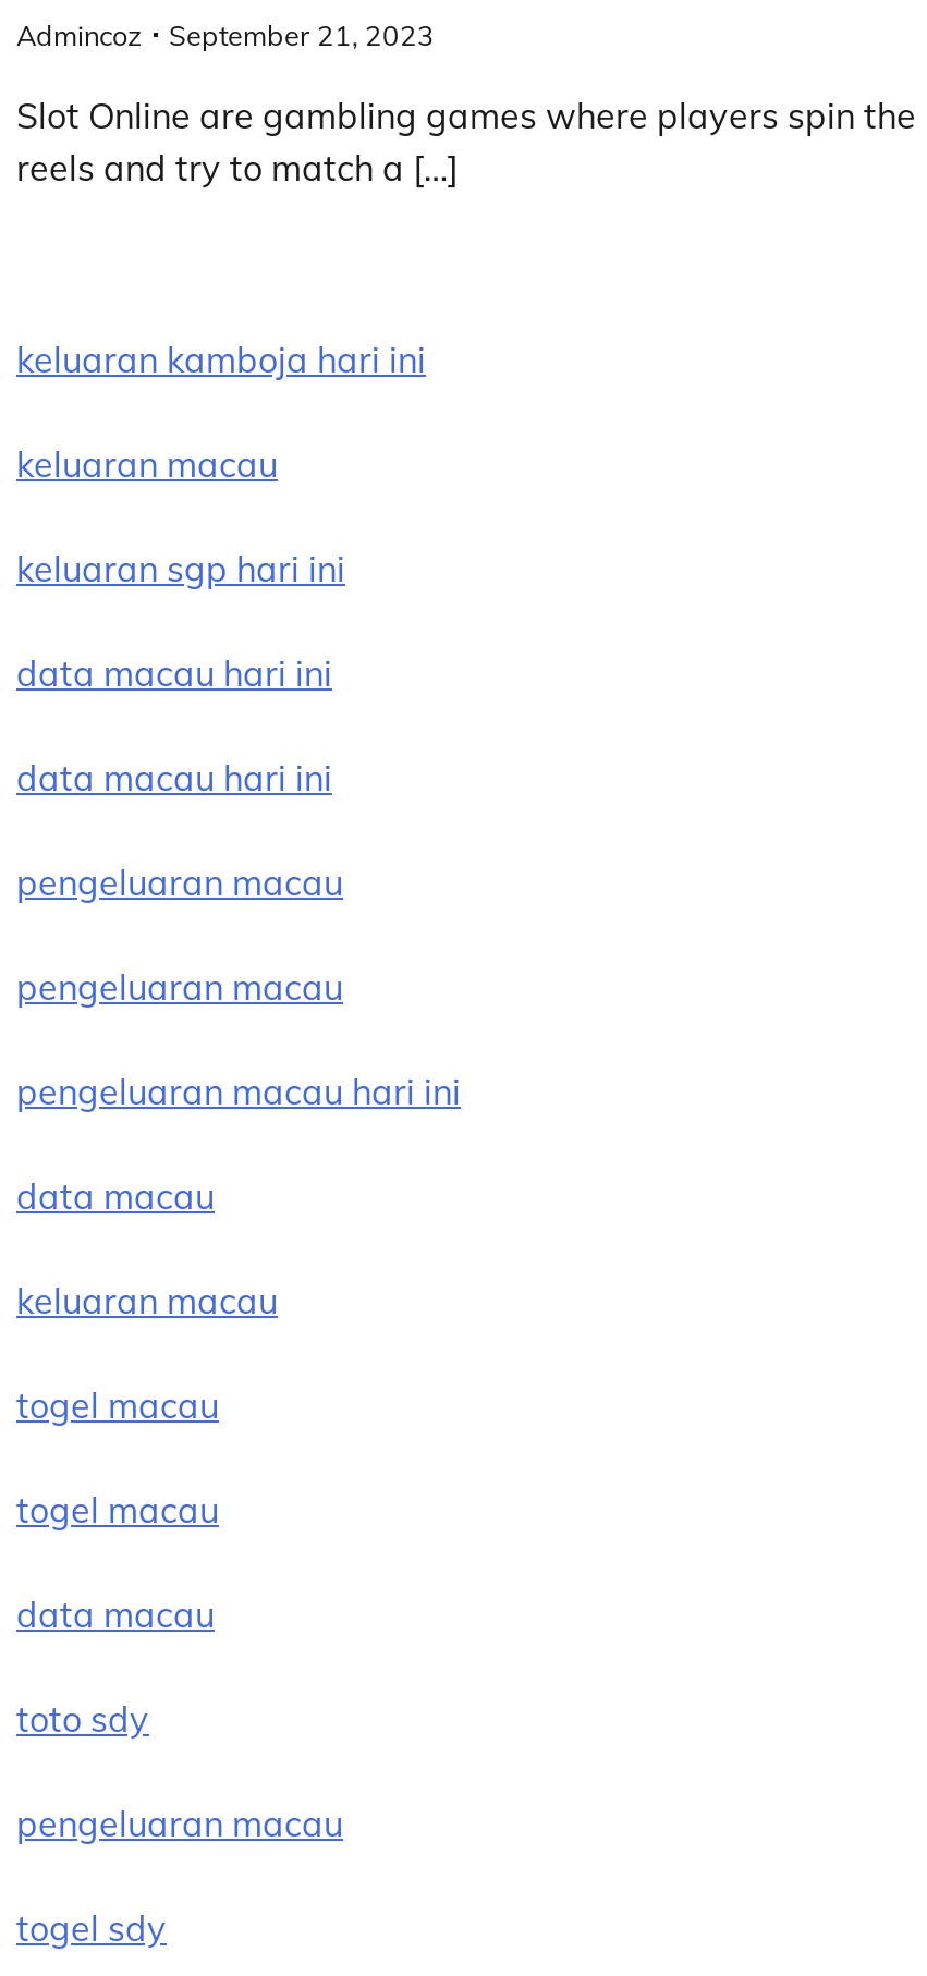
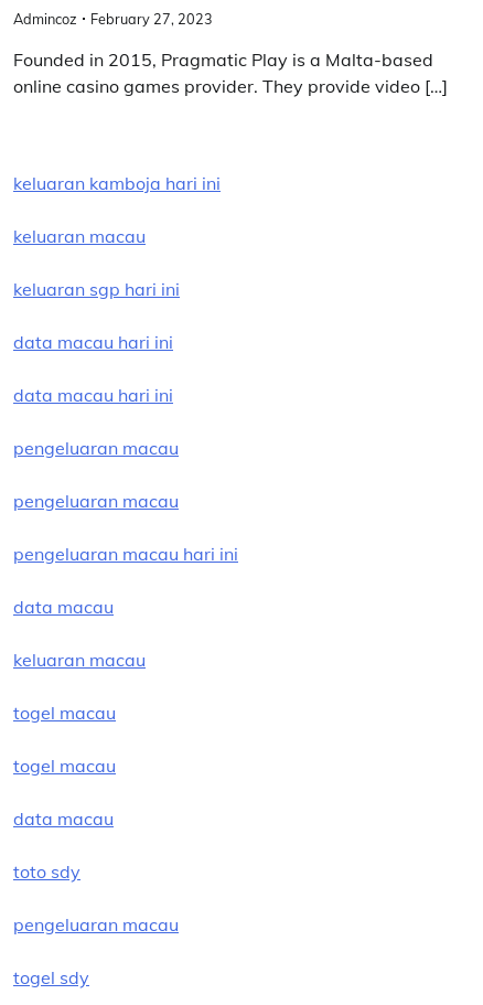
- Admincoz September 21, 2023
+ Admincoz February 27, 2023

- Slot Online are gambling games where players spin the
- reels and try to match a […]
+ Founded in 2015, Pragmatic Play is a Malta-based
+ online casino games provider. They provide video […]
